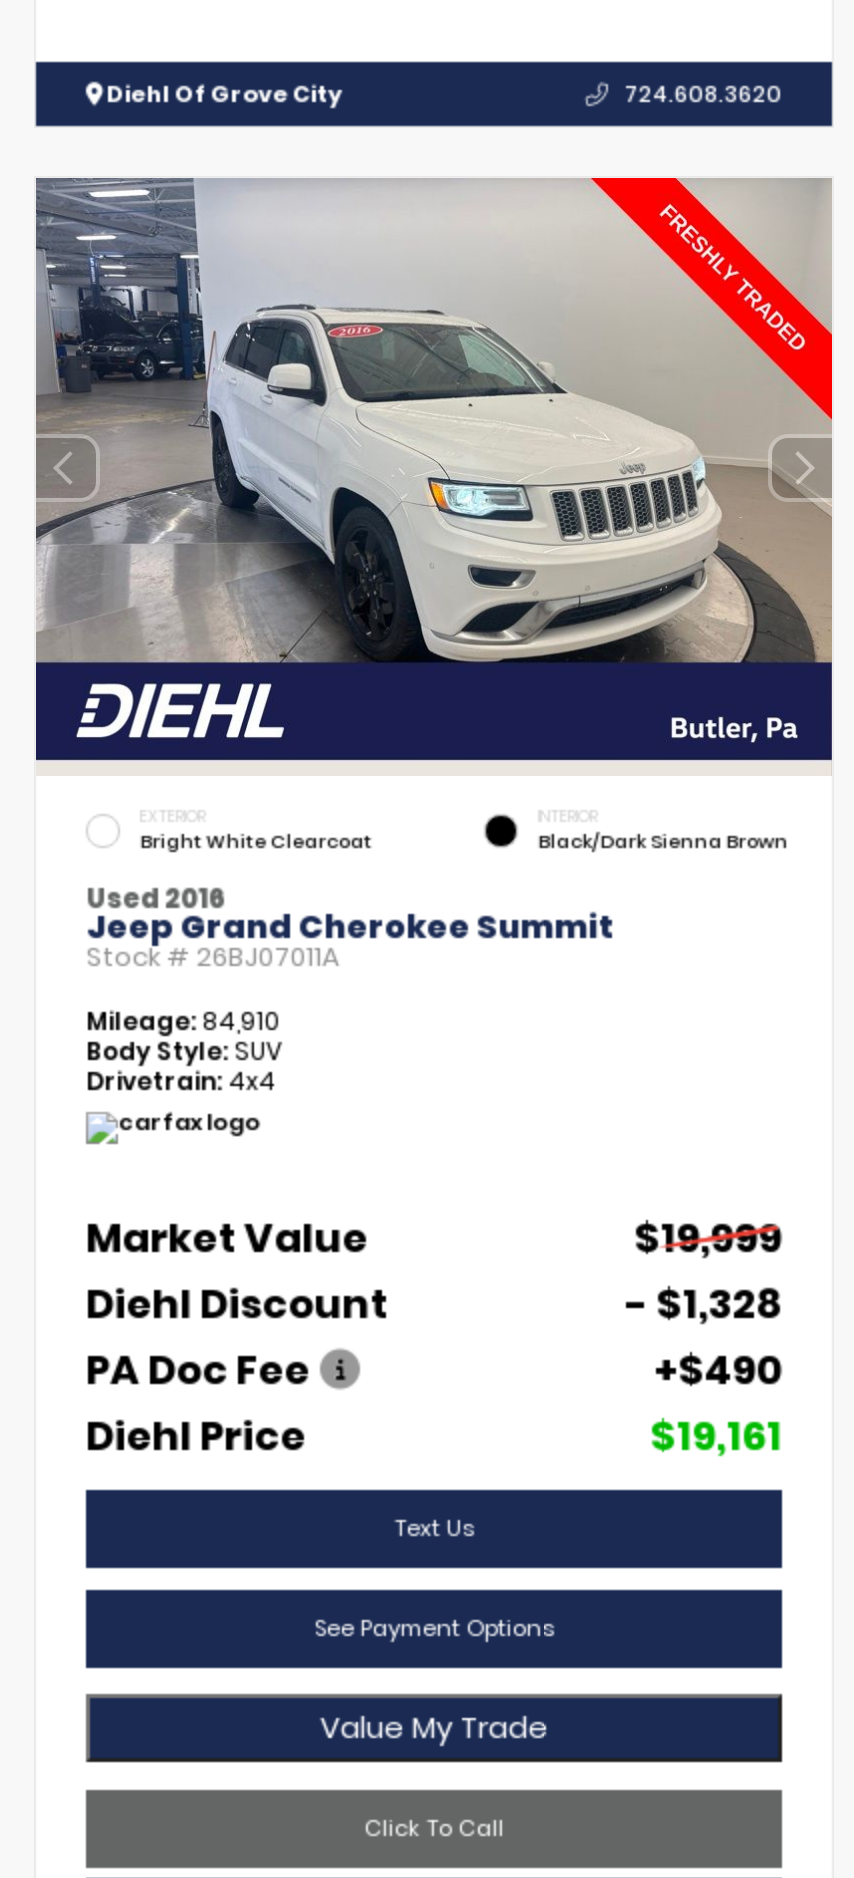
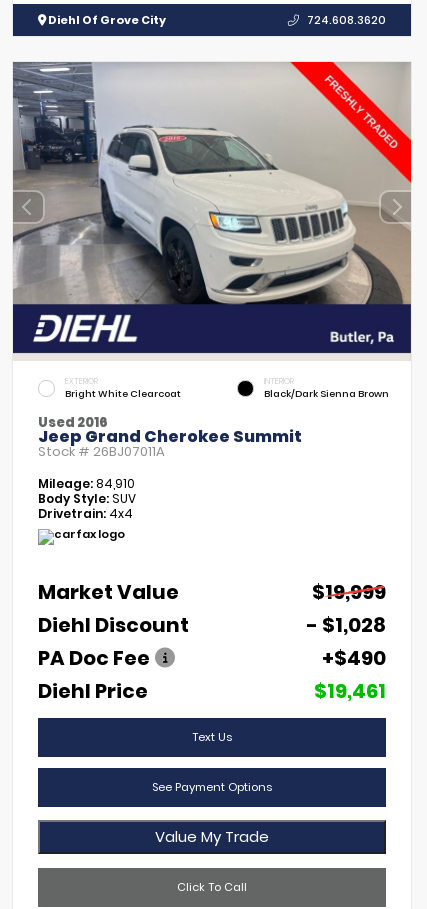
- - $1,328
+ - $1,028

- $19,161
+ $19,461
